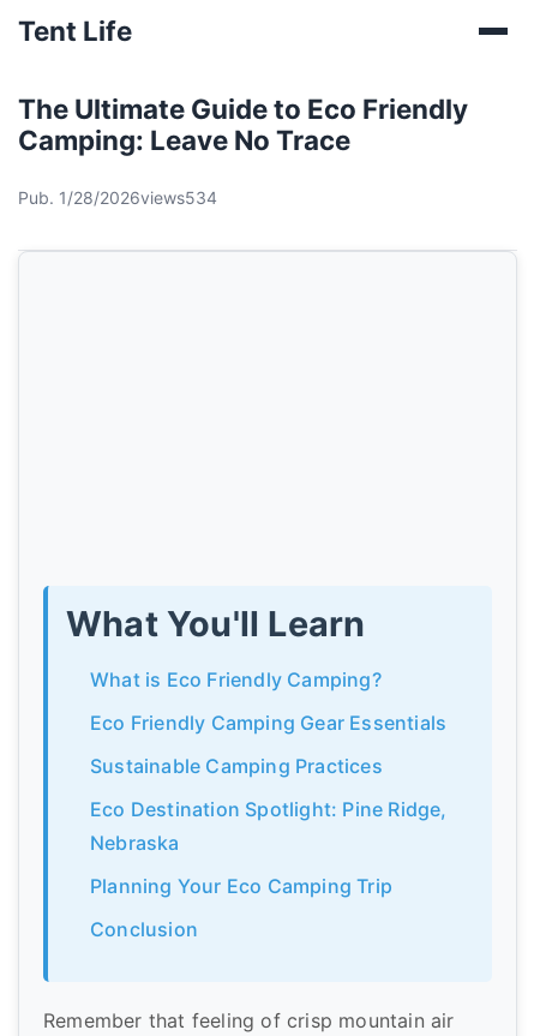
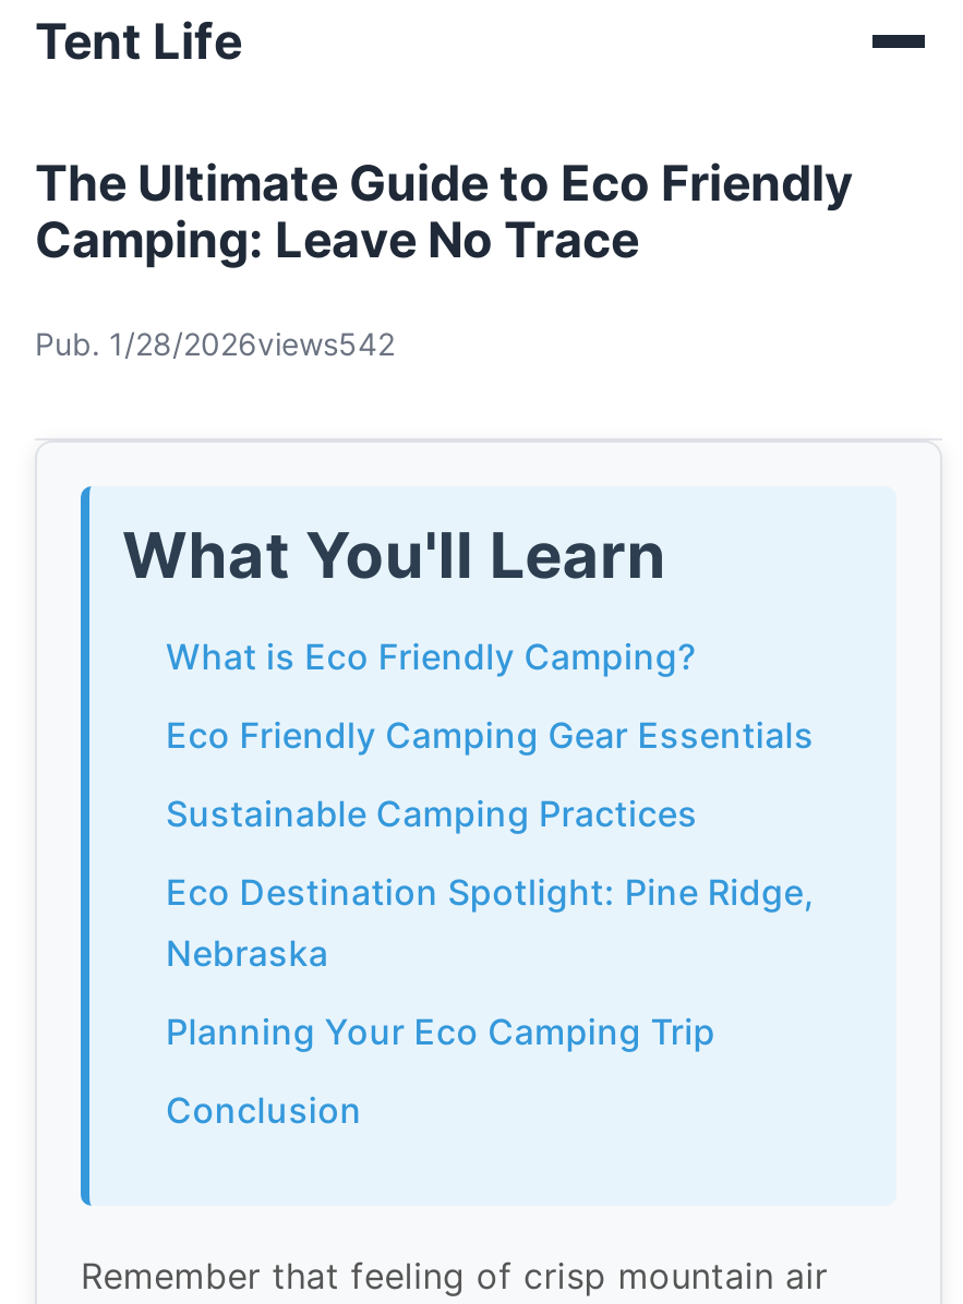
- Pub. 1/28/2026views534
+ Pub. 1/28/2026views542
